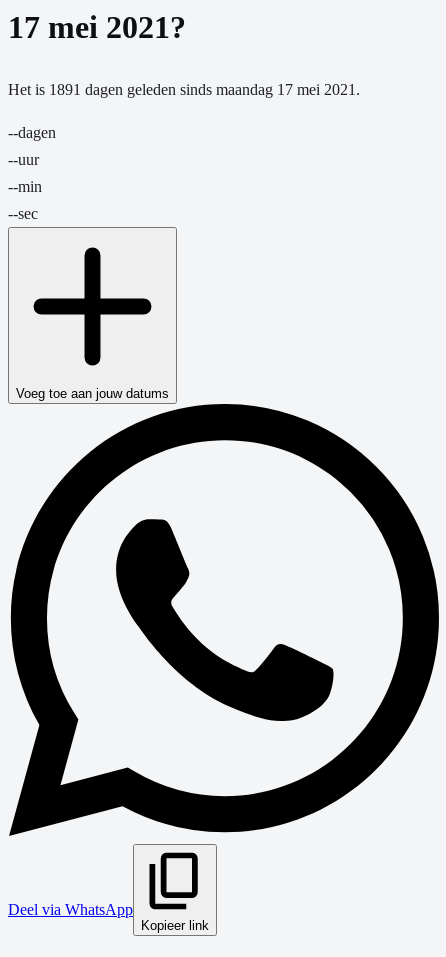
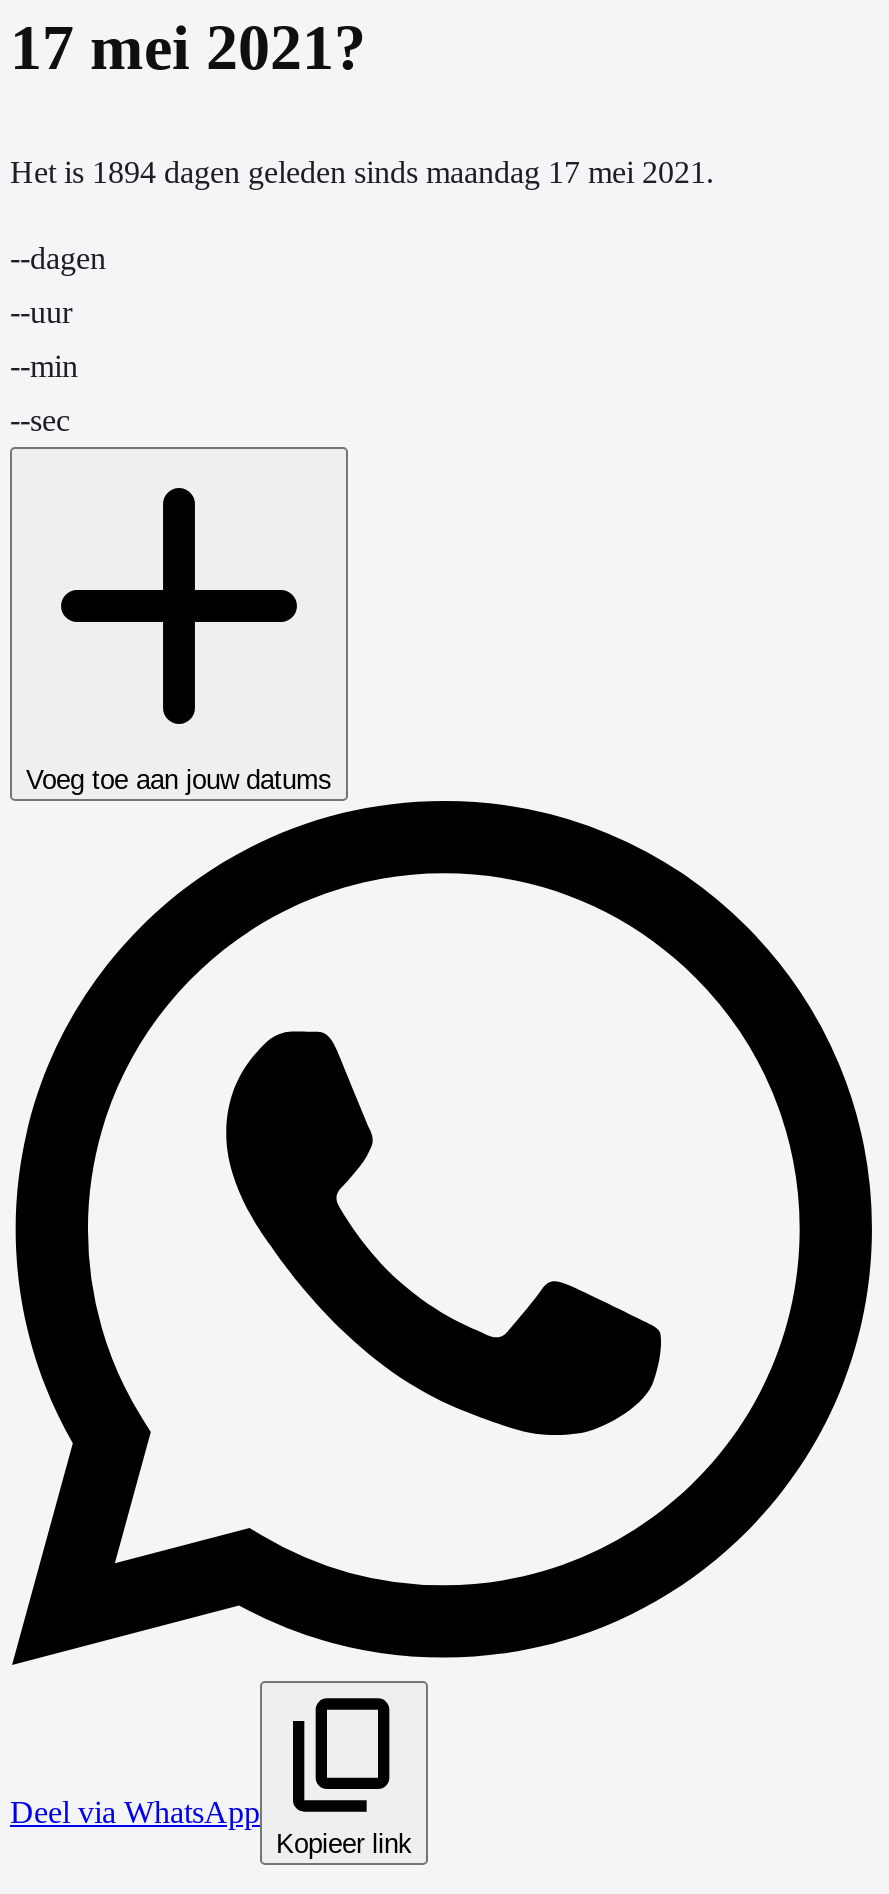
- Het is 1891 dagen geleden sinds maandag 17 mei 2021.
+ Het is 1894 dagen geleden sinds maandag 17 mei 2021.
